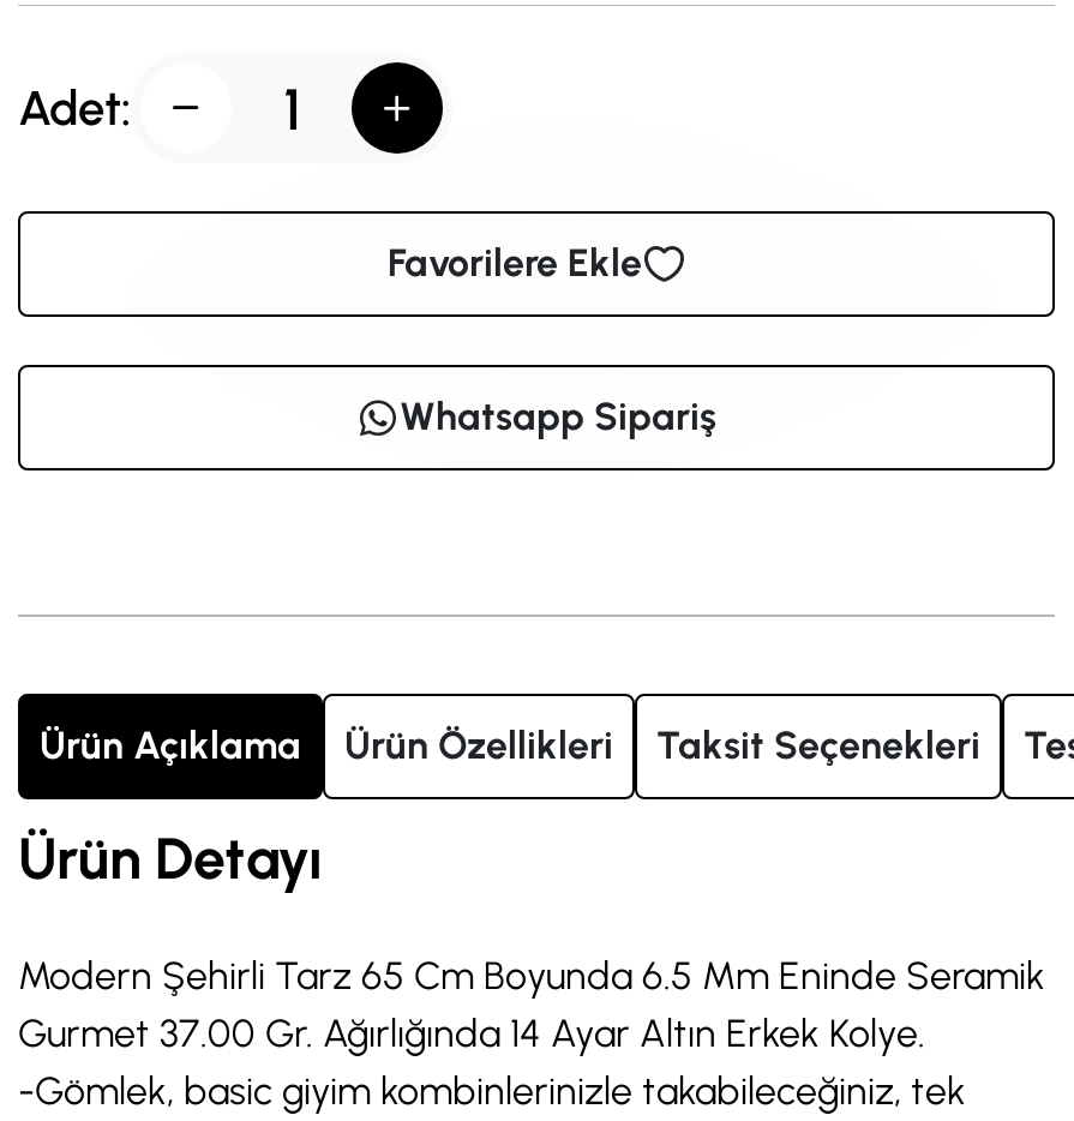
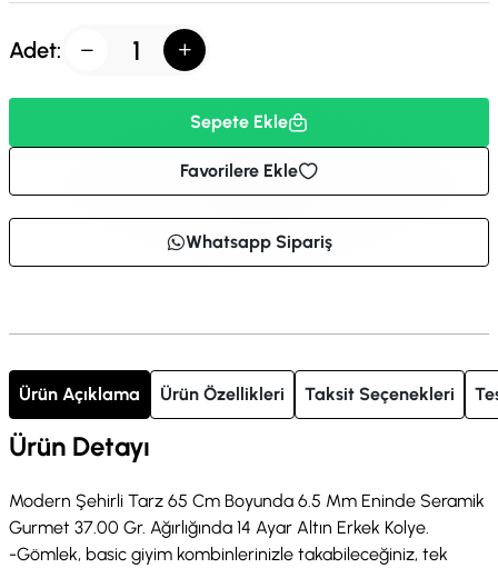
+ Sepete Ekle
